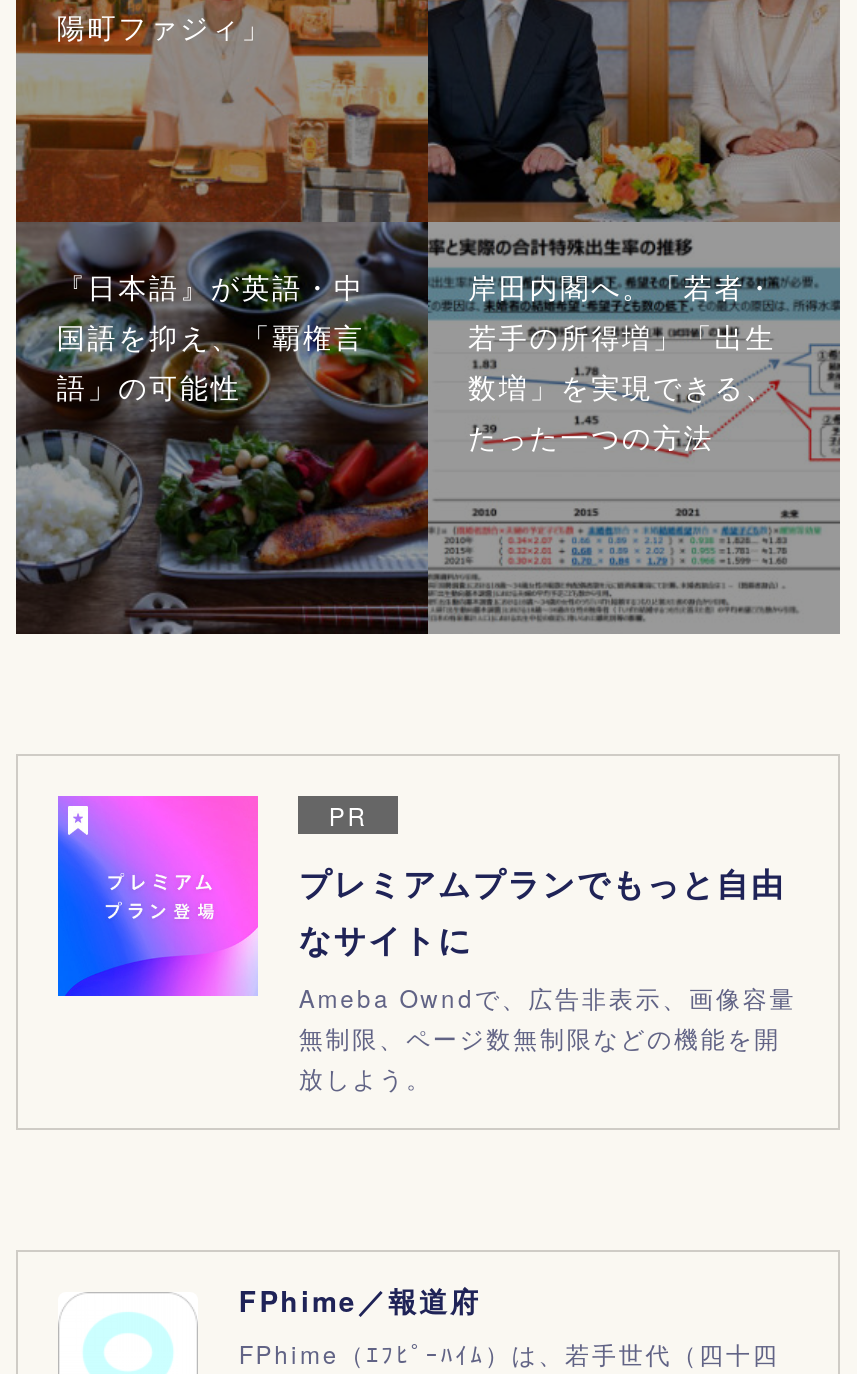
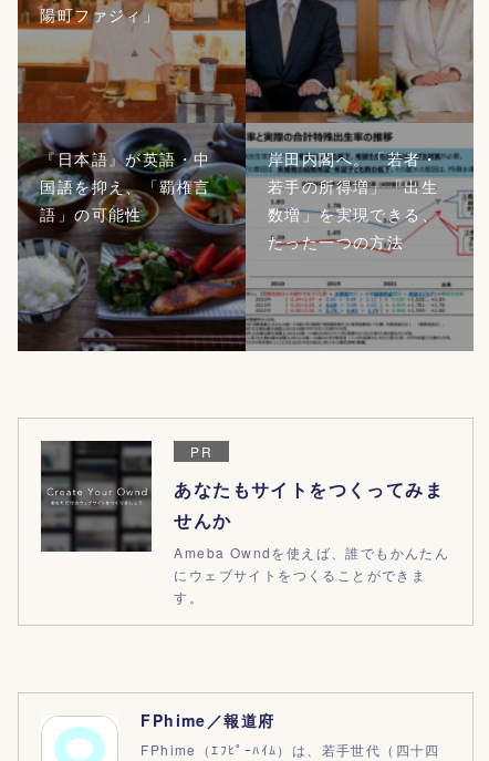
- [image]
- プレミアムプランでもっと自由
- なサイトに
- Ameba Owndで、広告非表示、画像容量
- 無制限、ページ数無制限などの機能を開
- 放しよう。
+ [image]
+ あなたもサイトをつくってみま
+ せんか
+ Ameba Owndを使えば、誰でもかんたん
+ にウェブサイトをつくることができま
+ す。
